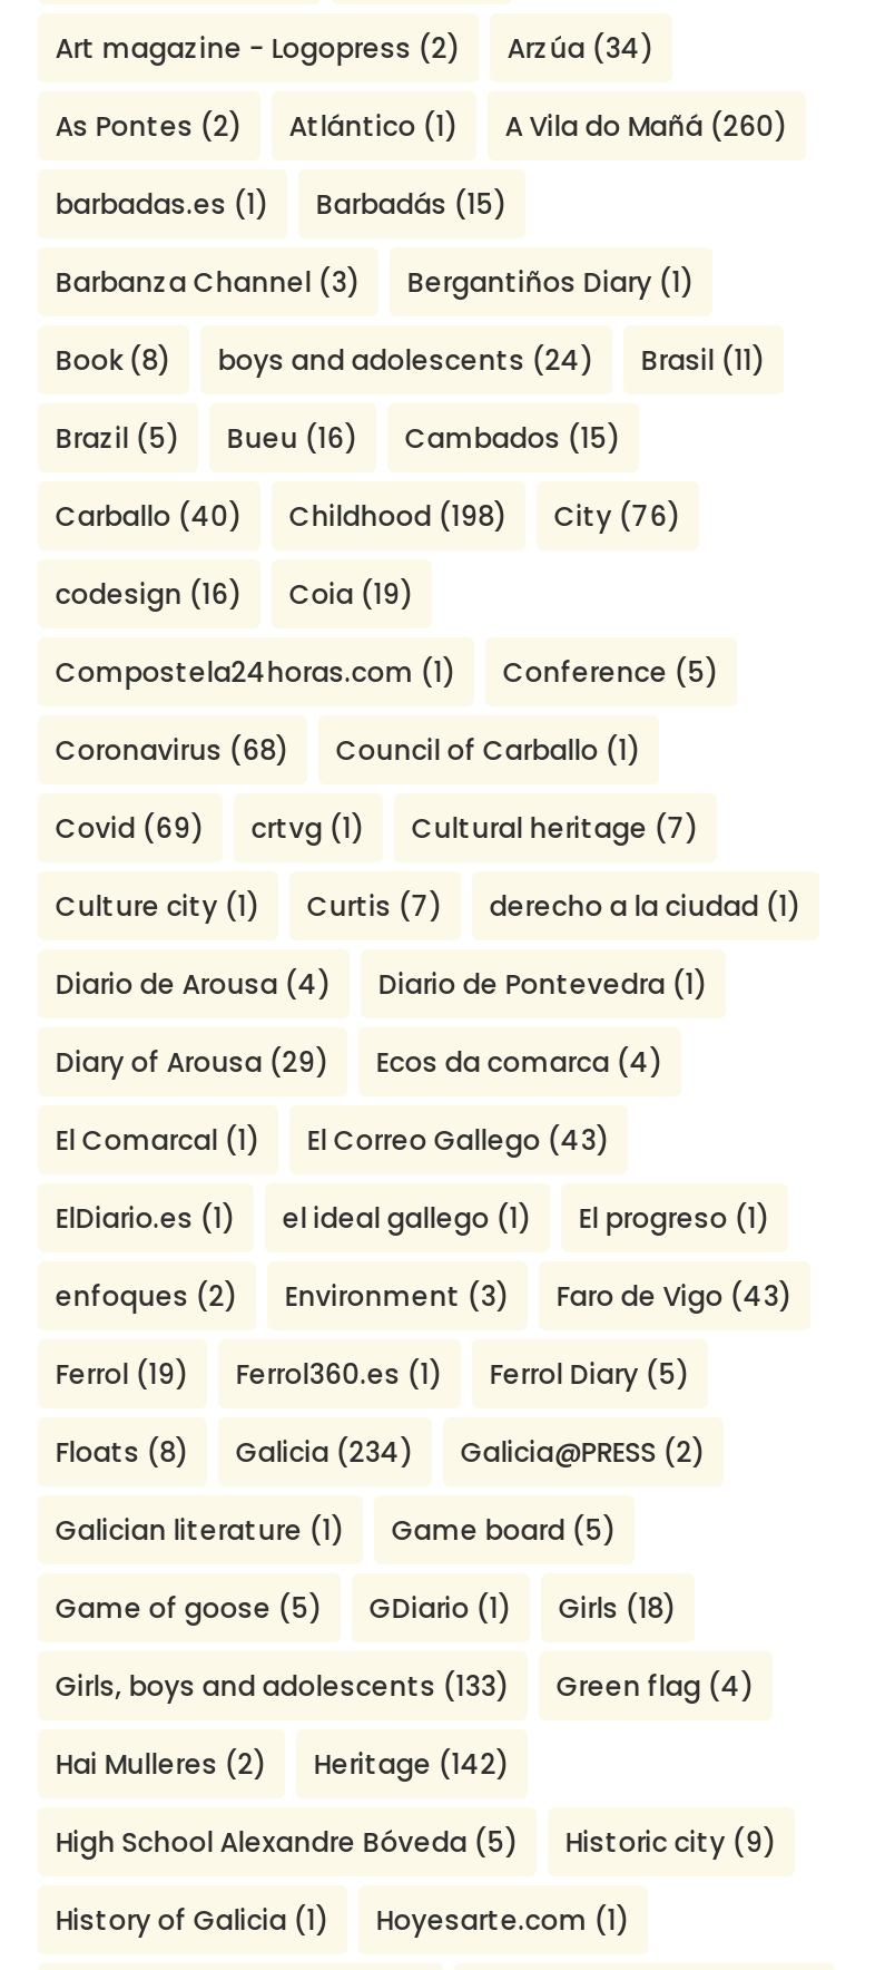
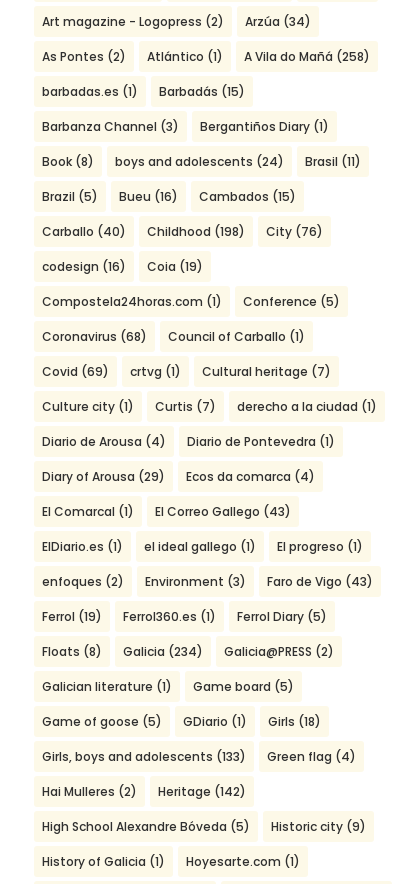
- As Pontes (2) Atlántico (1) A Vila do Mañá (260)
+ As Pontes (2) Atlántico (1) A Vila do Mañá (258)
